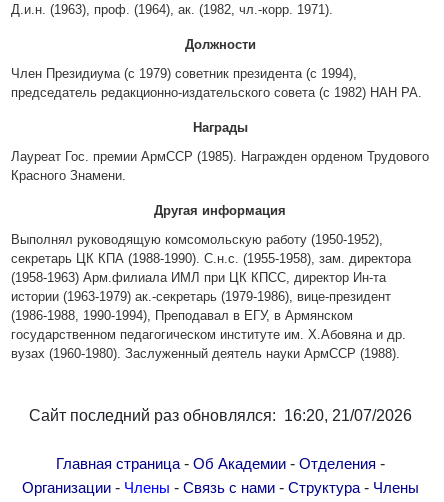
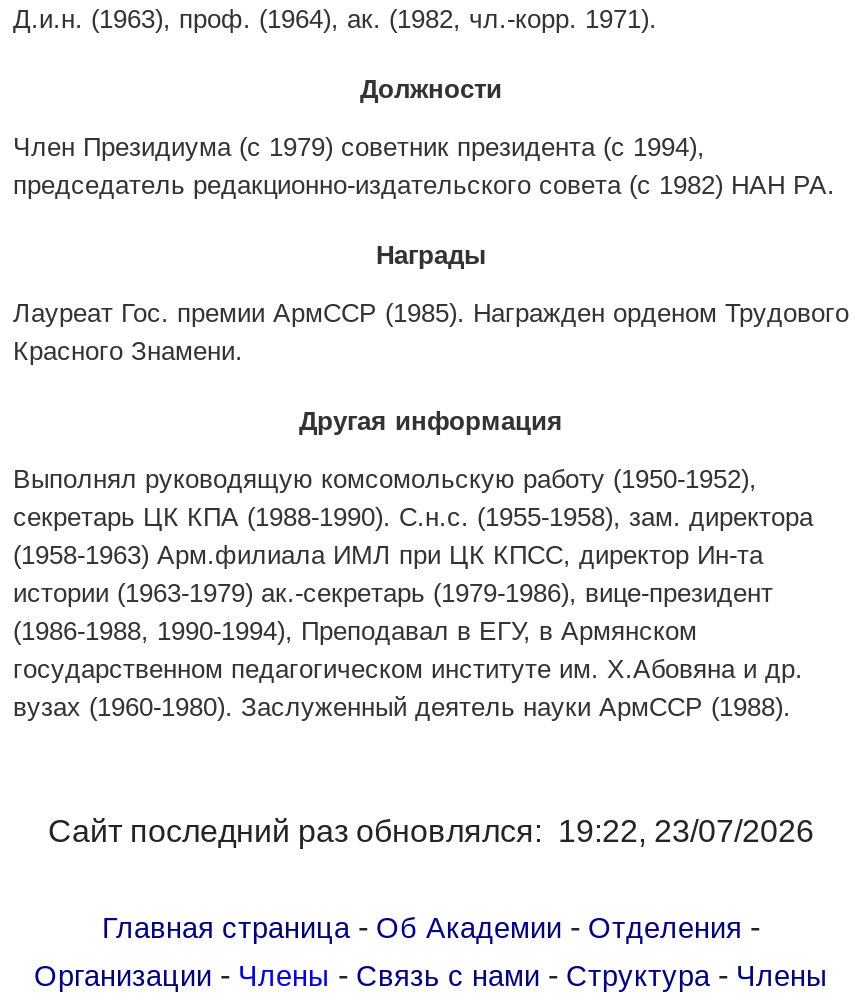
- Сайт последний раз обновлялся: 16:20, 21/07/2026
+ Сайт последний раз обновлялся: 19:22, 23/07/2026
